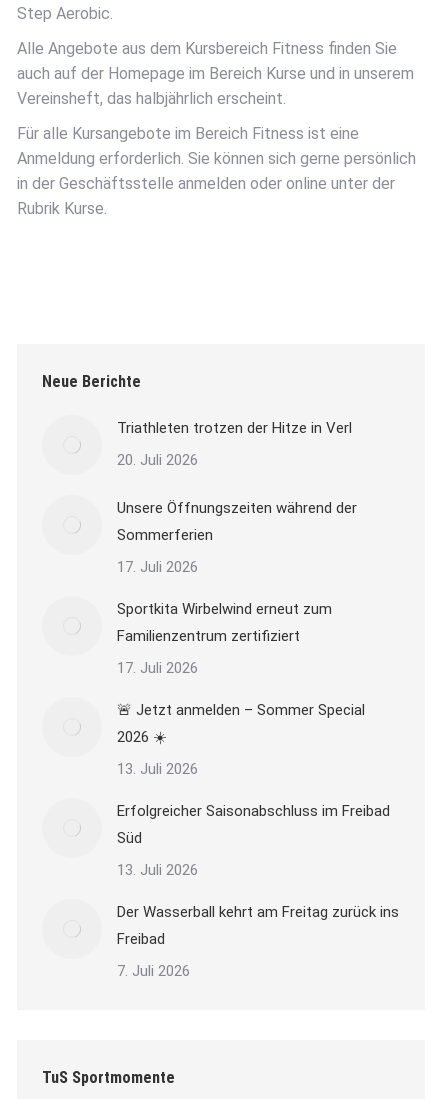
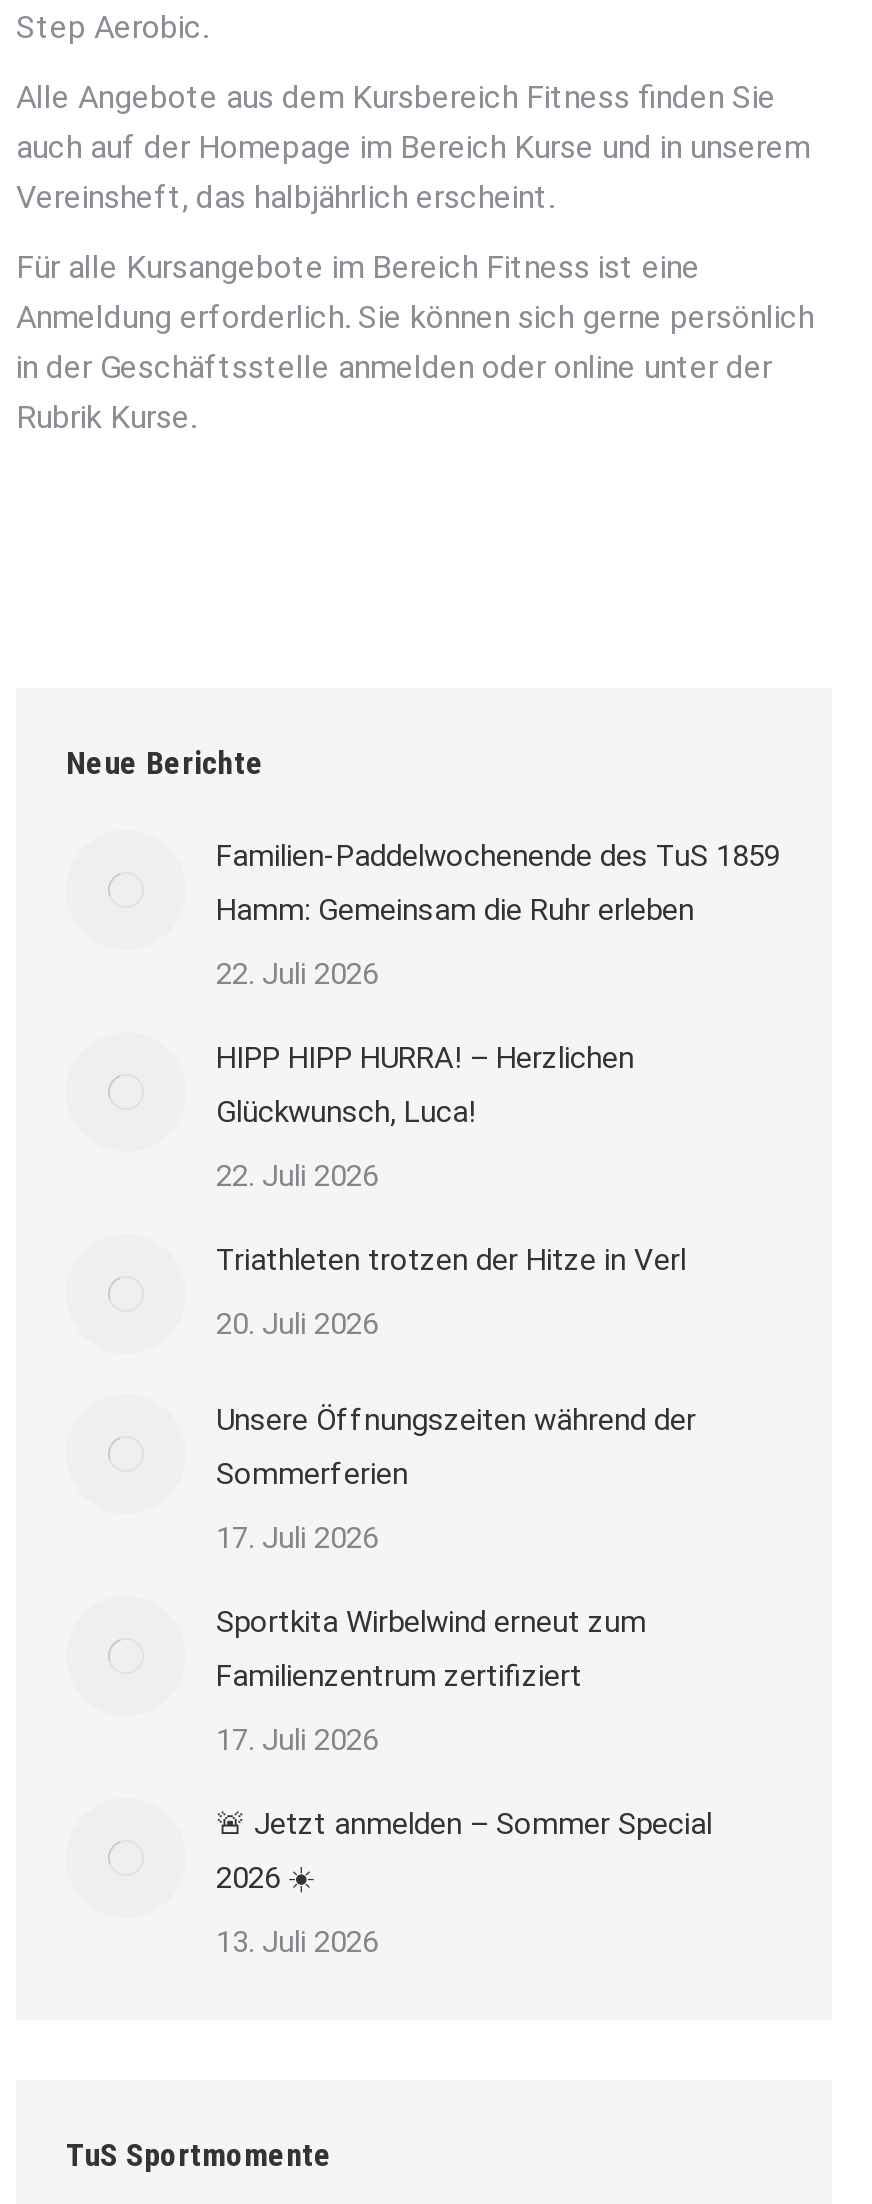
+ Familien-Paddelwochenende des TuS 1859
+ Hamm: Gemeinsam die Ruhr erleben
+ 22. Juli 2026
+ HIPP HIPP HURRA! – Herzlichen
+ Glückwunsch, Luca!
+ 22. Juli 2026

moved down: Triathleten trotzen der Hitze in Verl | 20. Juli 2026 | Unsere Öffnungszeiten während der | ... | 17. Juli 2026 | 13. Juli 2026

- Erfolgreicher Saisonabschluss im Freibad
- Süd
- 13. Juli 2026
- Der Wasserball kehrt am Freitag zurück ins
- Freibad
- 7. Juli 2026
